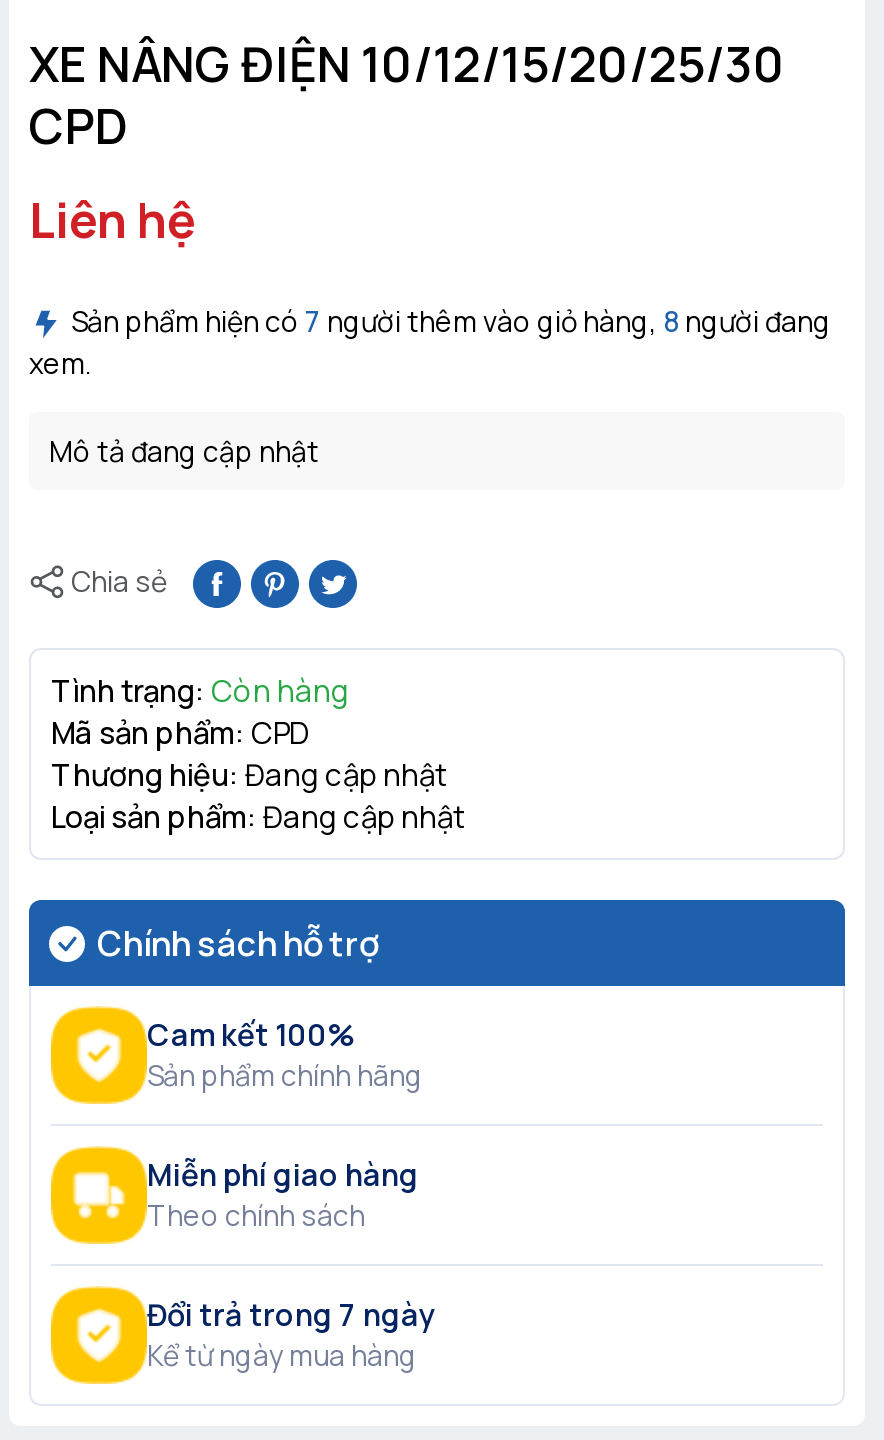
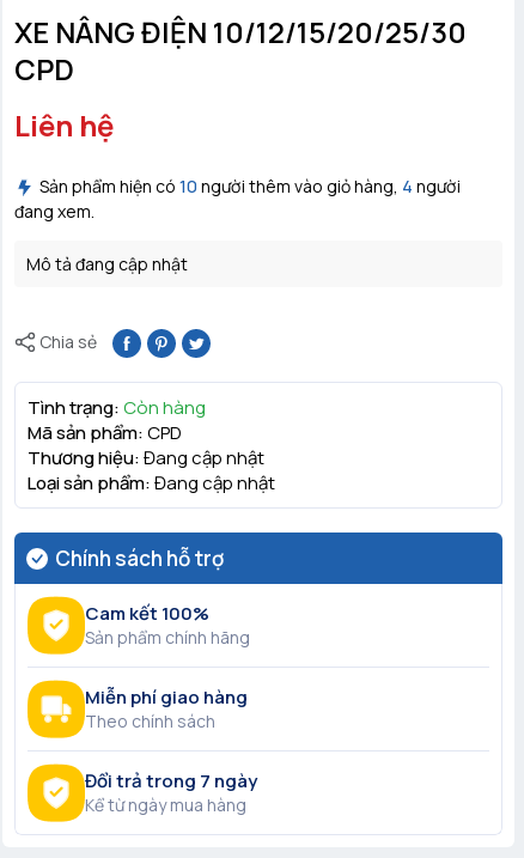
- Sản phẩm hiện có 7 người thêm vào giỏ hàng, 8 người đang
- xem.
+ Sản phẩm hiện có 10 người thêm vào giỏ hàng, 4 người
+ đang xem.
